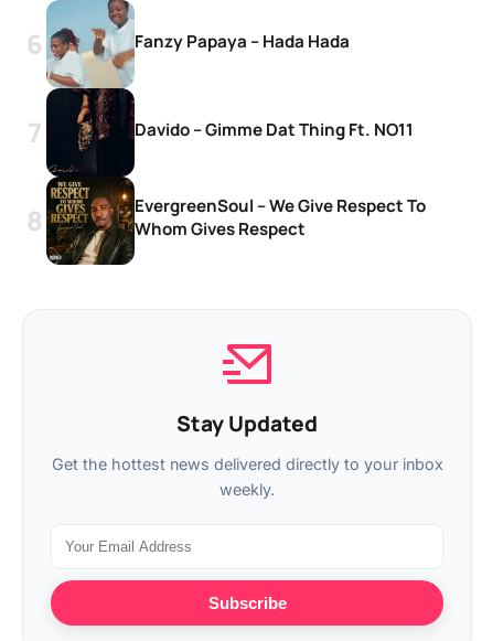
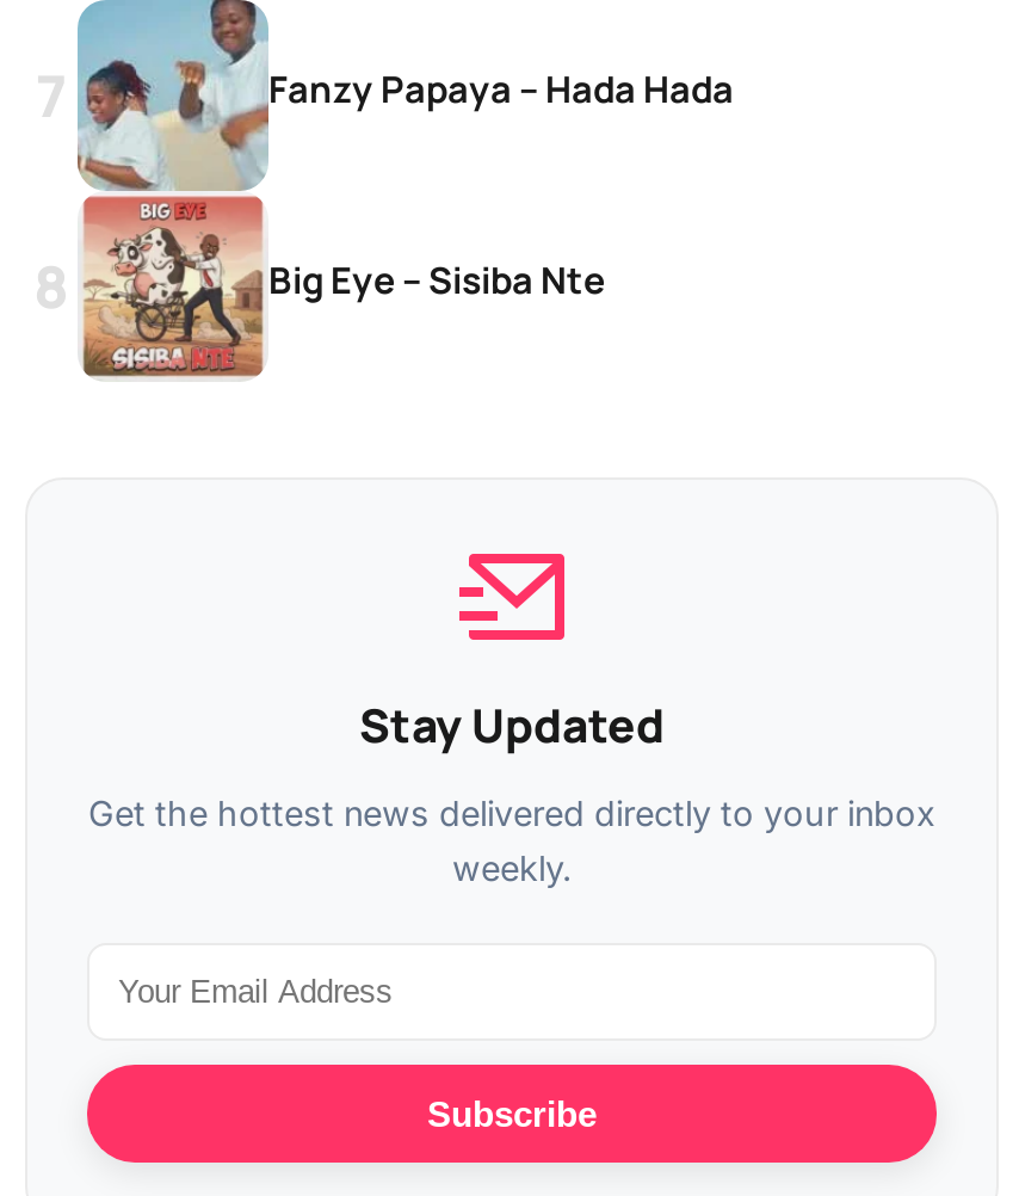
- [image]
- Davido – Gimme Dat Thing Ft. NO11
- EvergreenSoul – We Give Respect To
- Whom Gives Respect
+ [image]
+ Big Eye – Sisiba Nte
